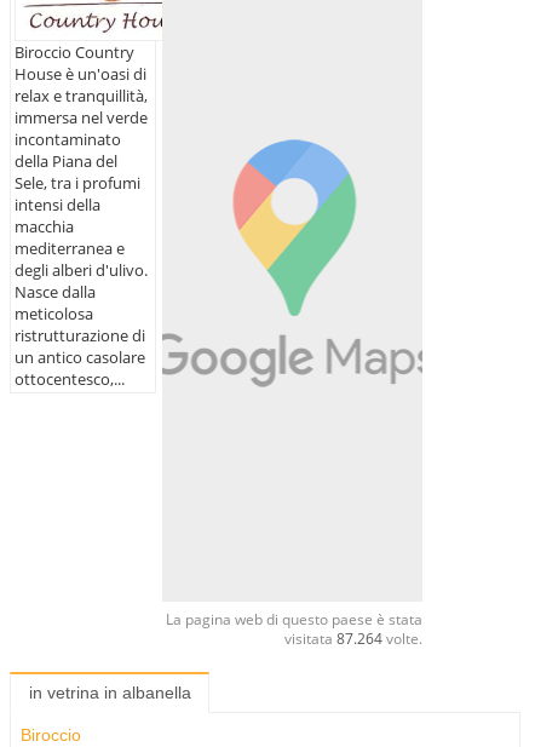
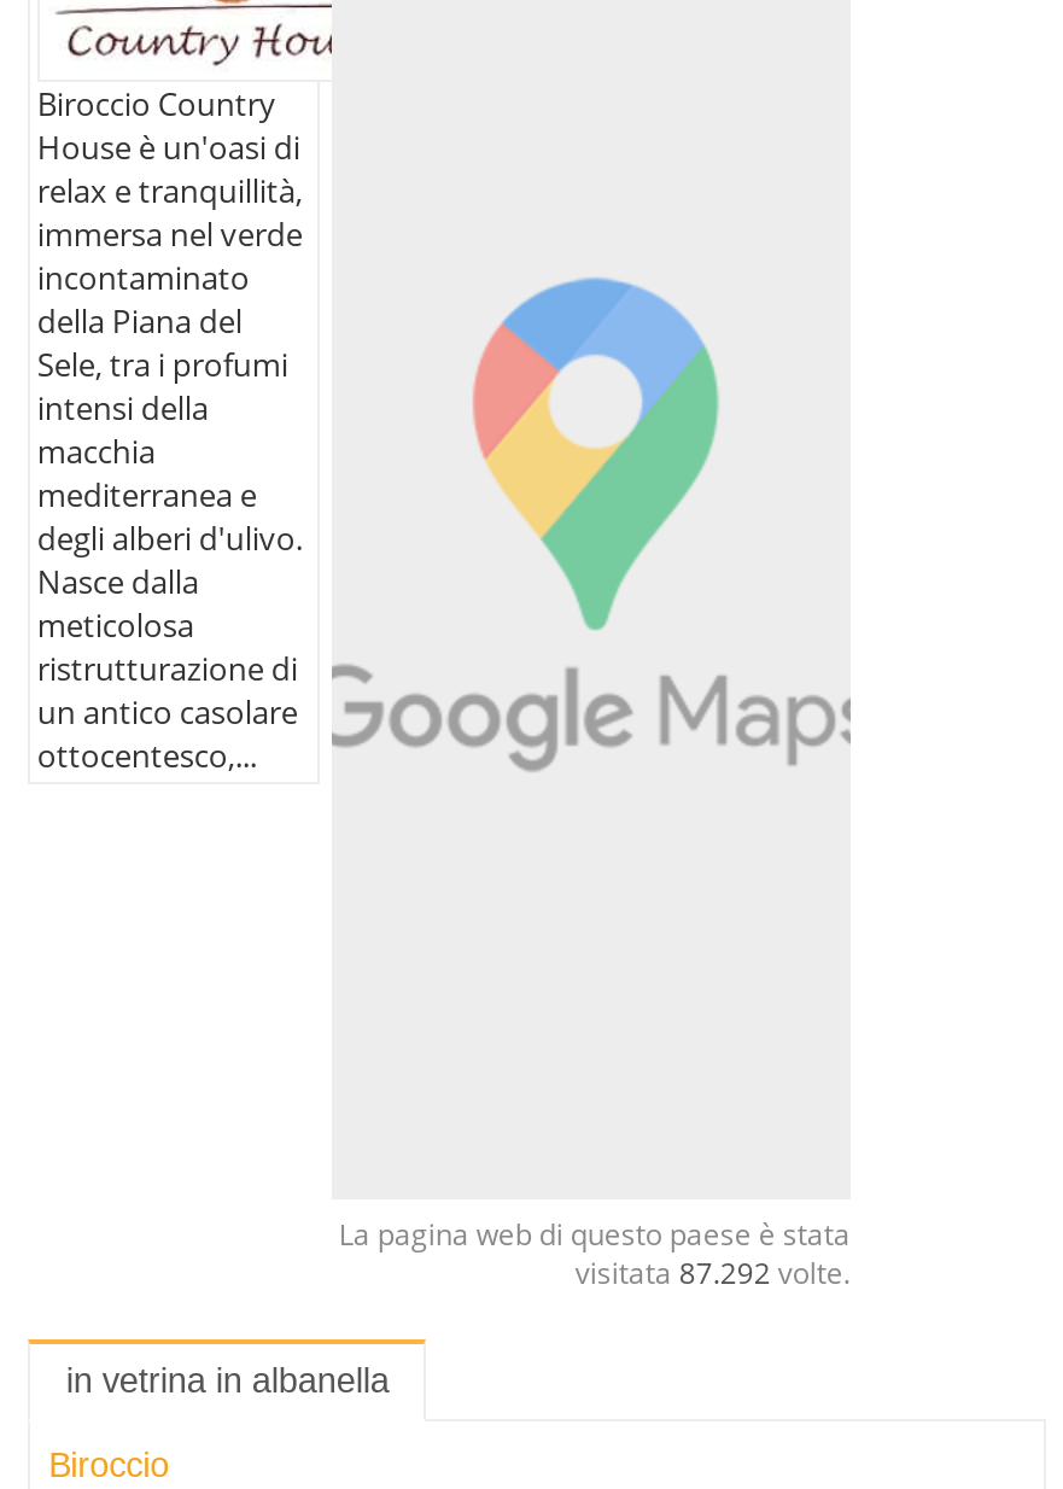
- visitata87.264 volte.
+ visitata87.292 volte.
